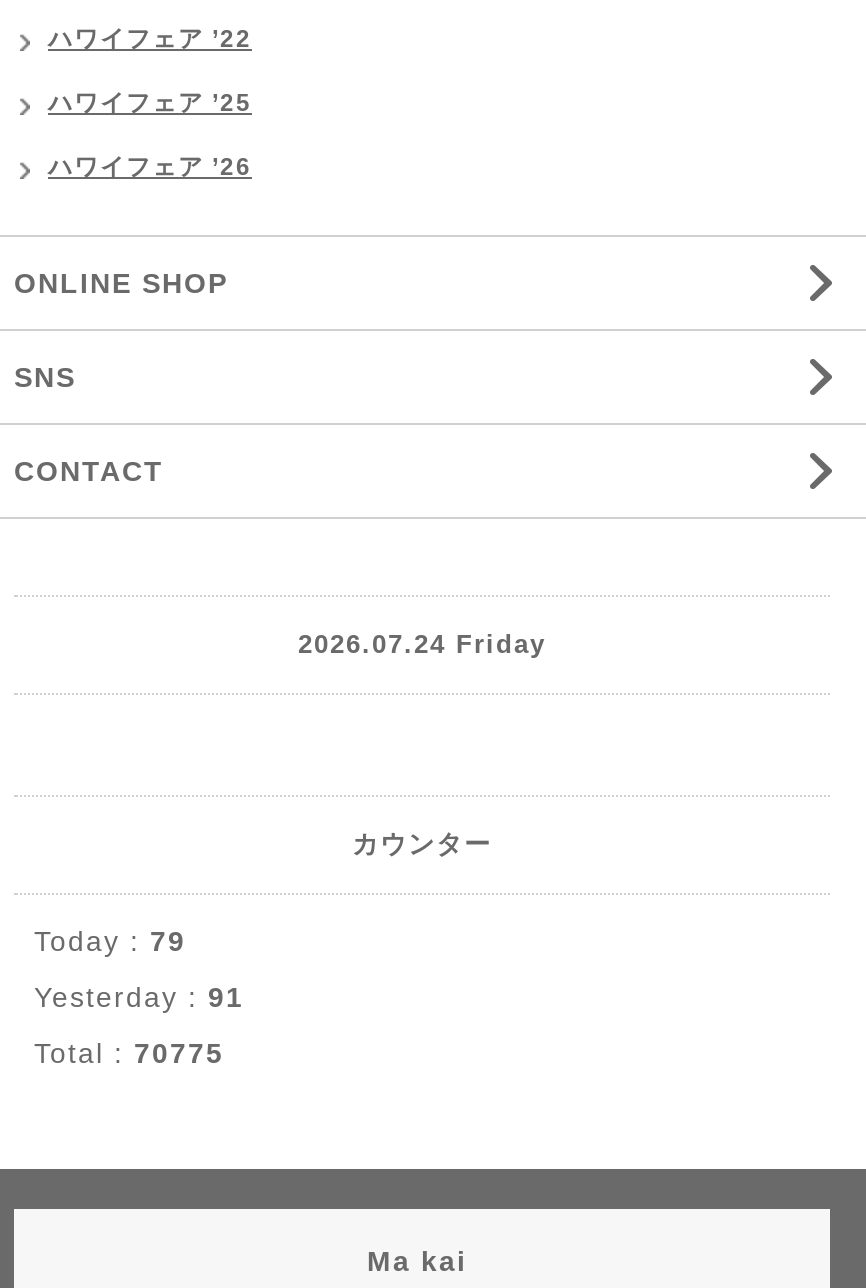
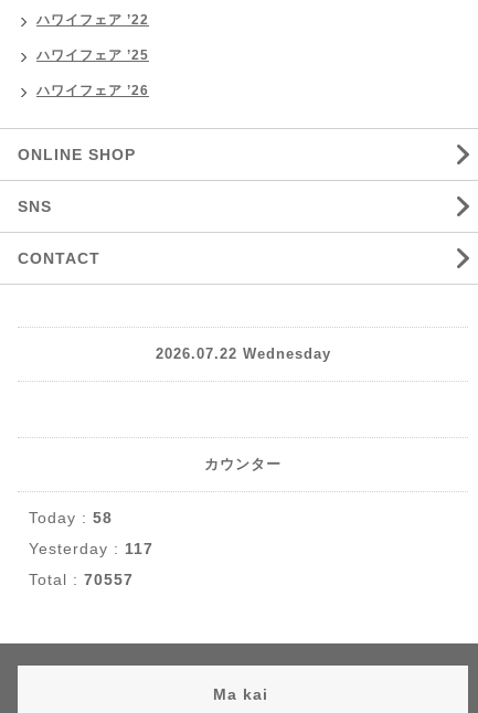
- 2026.07.24 Friday
+ 2026.07.22 Wednesday

- Today : 79
+ Today : 58

- Yesterday : 91
+ Yesterday : 117

- Total : 70775
+ Total : 70557
